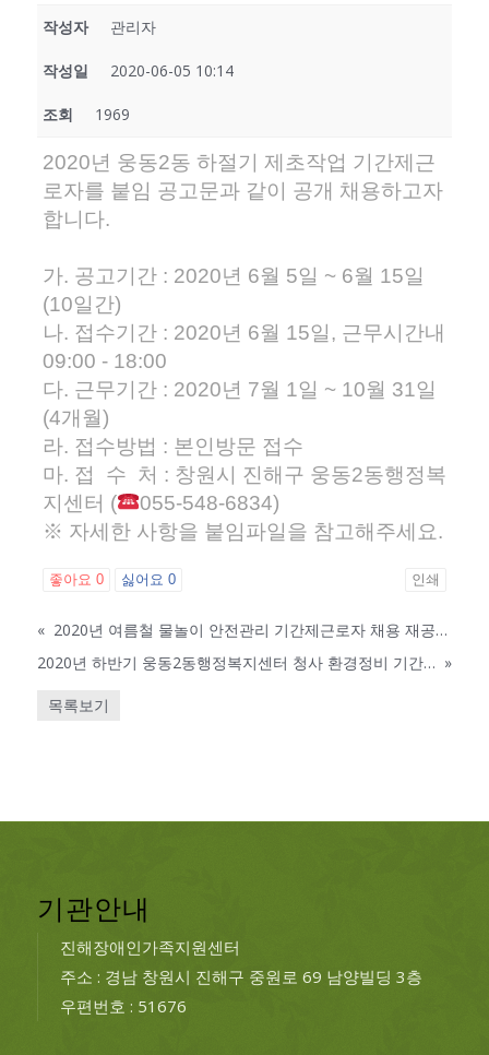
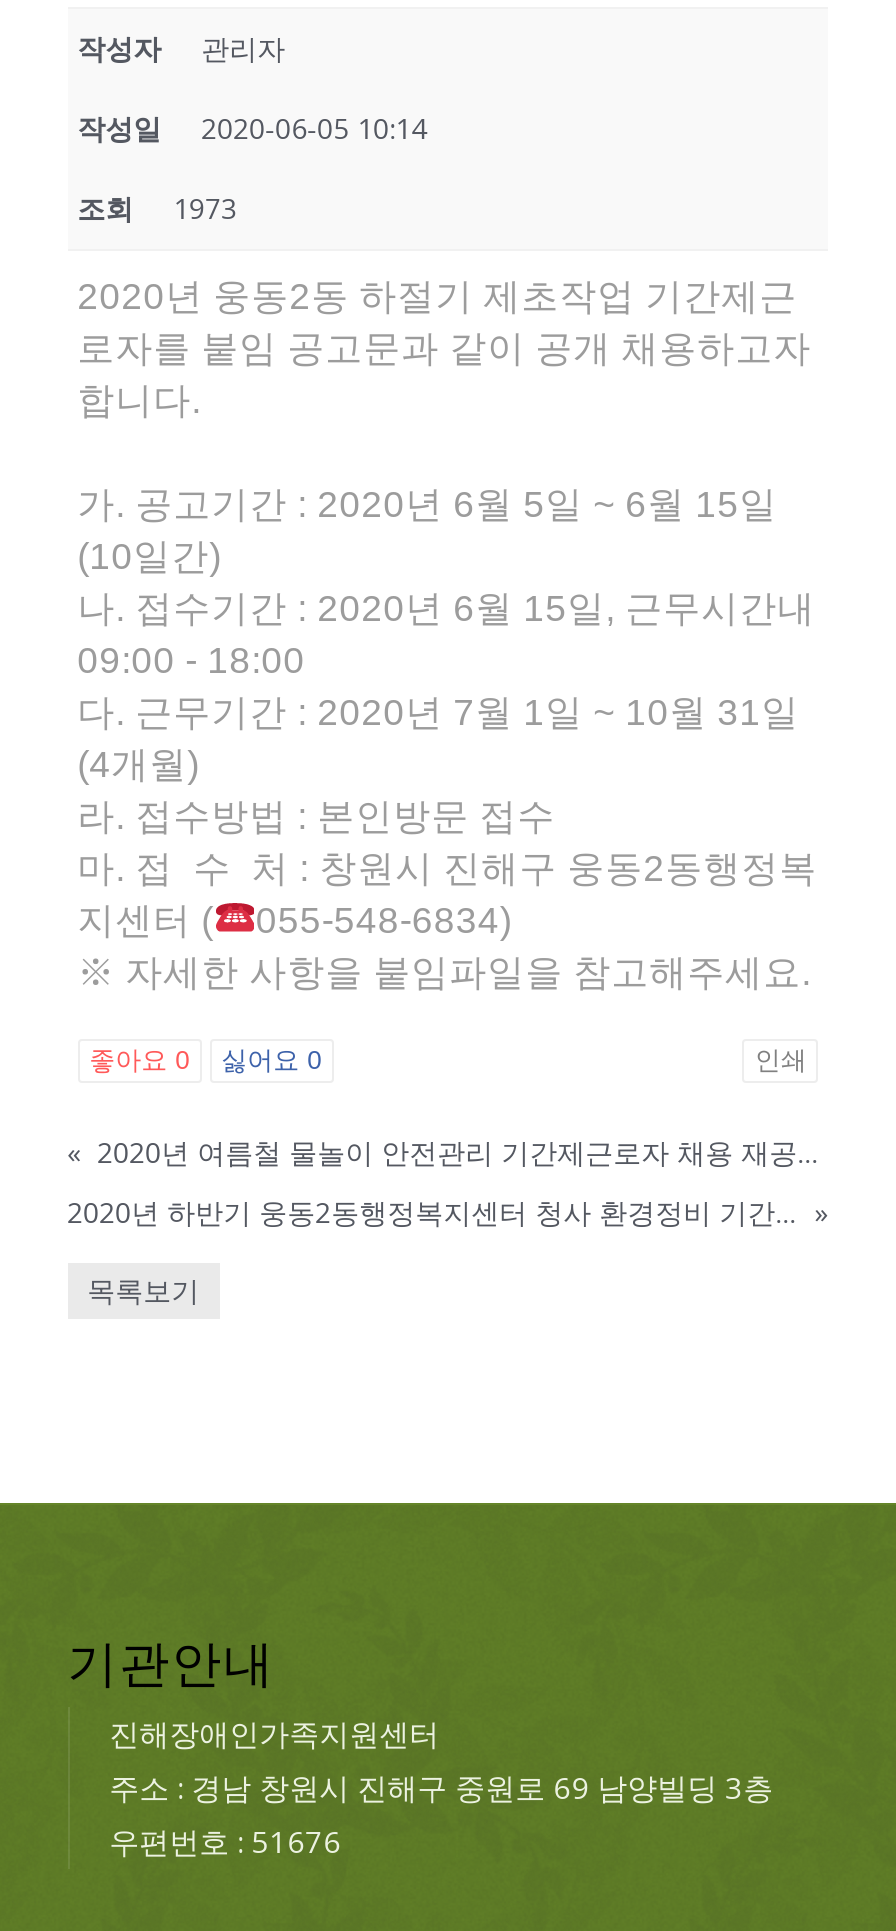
- 조회 1969
+ 조회 1973
